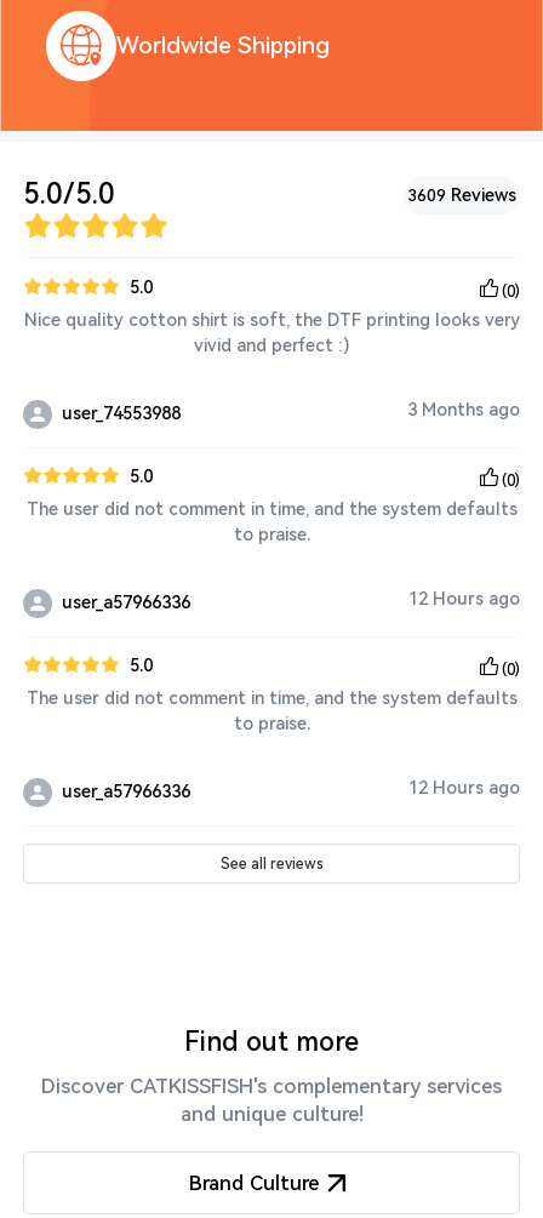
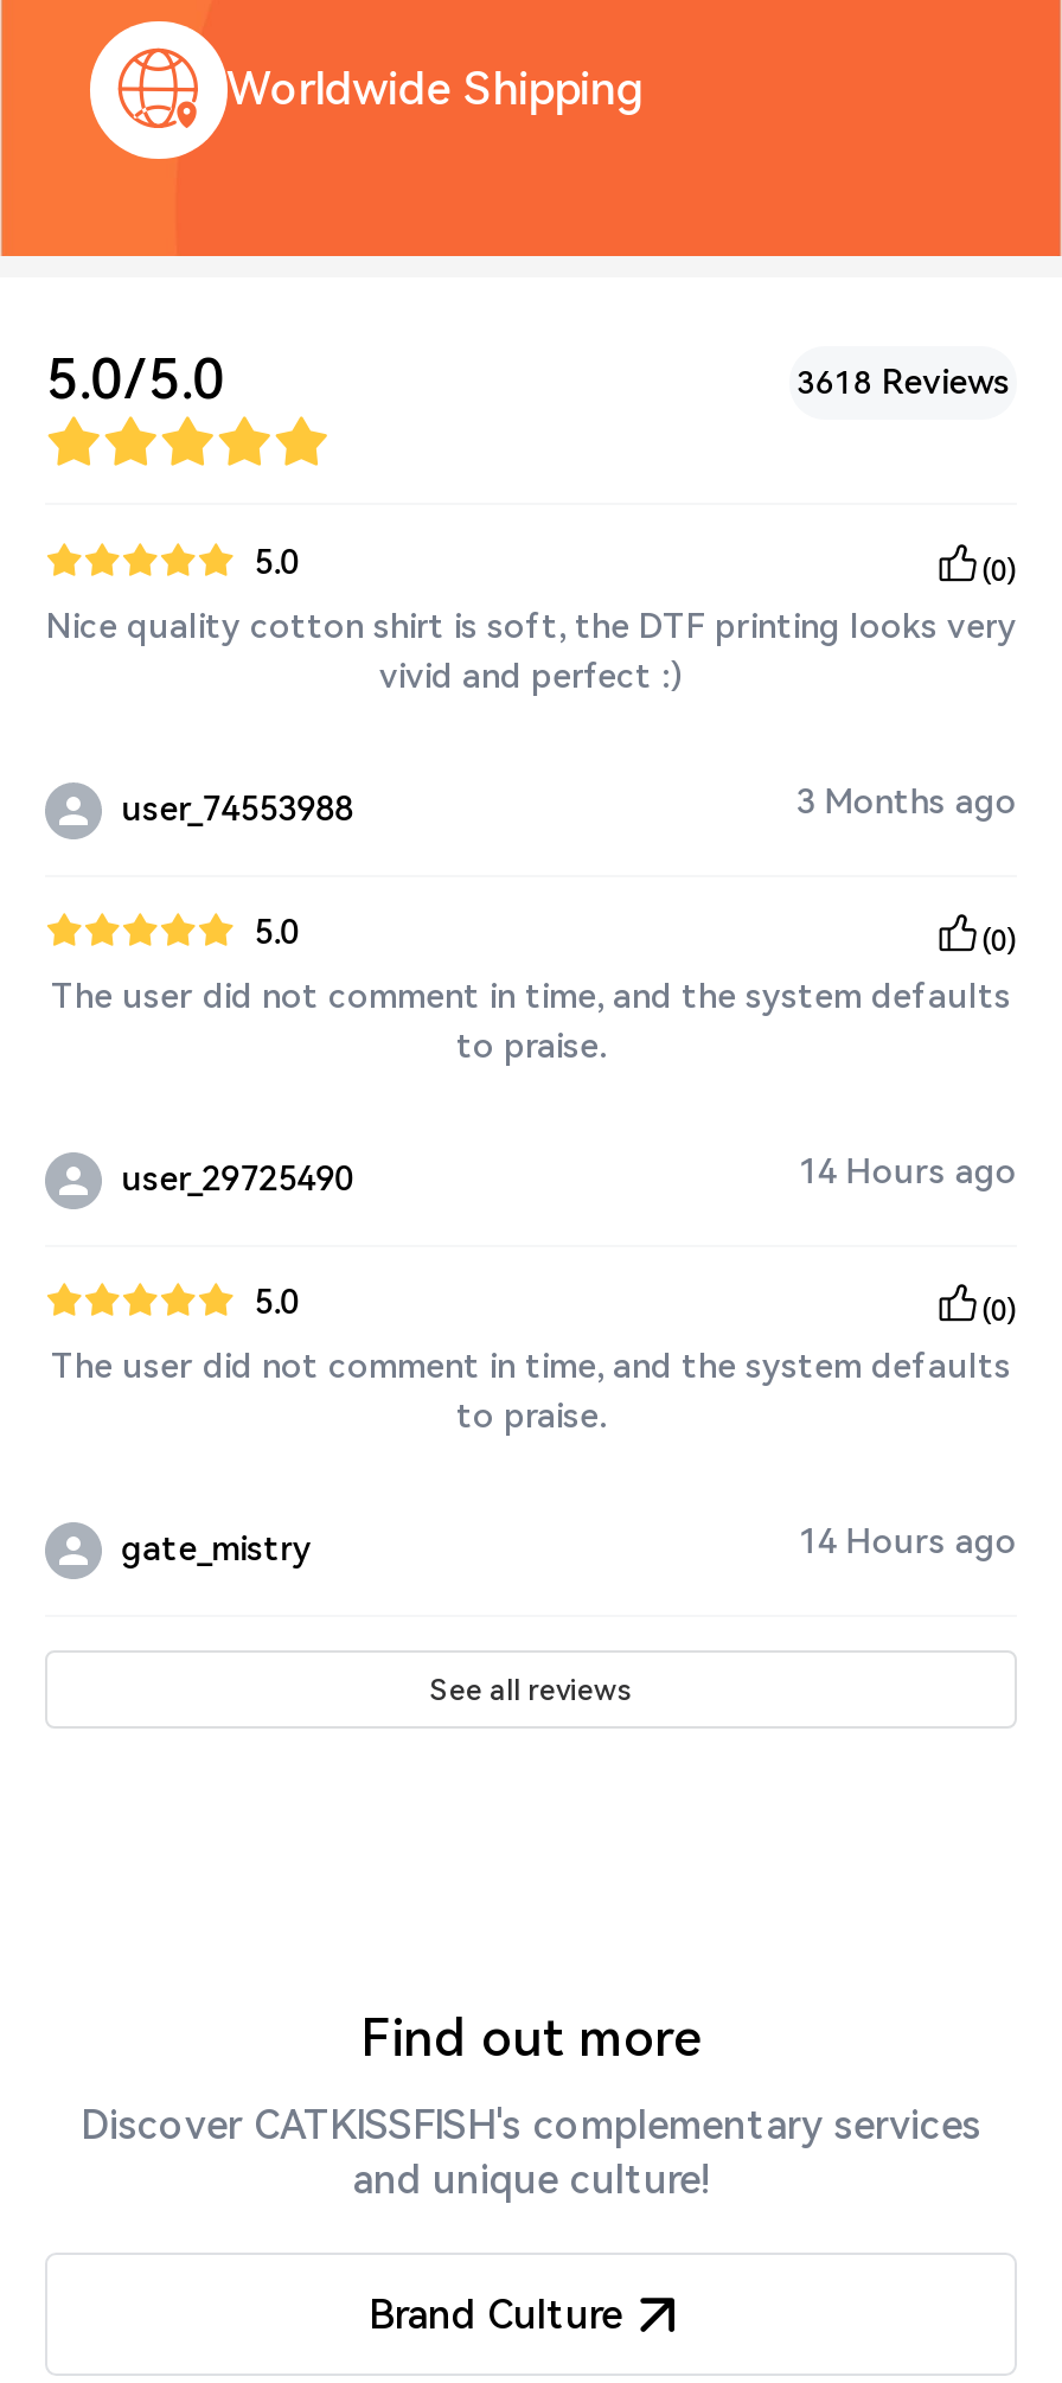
- 3609 Reviews
+ 3618 Reviews

- user_a57966336
- 12 Hours ago
+ user_29725490
+ 14 Hours ago

- user_a57966336
- 12 Hours ago
+ gate_mistry
+ 14 Hours ago
